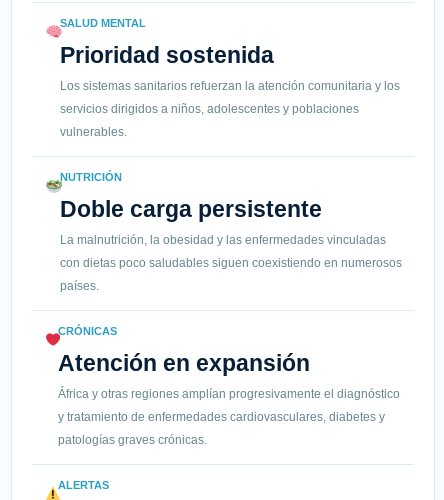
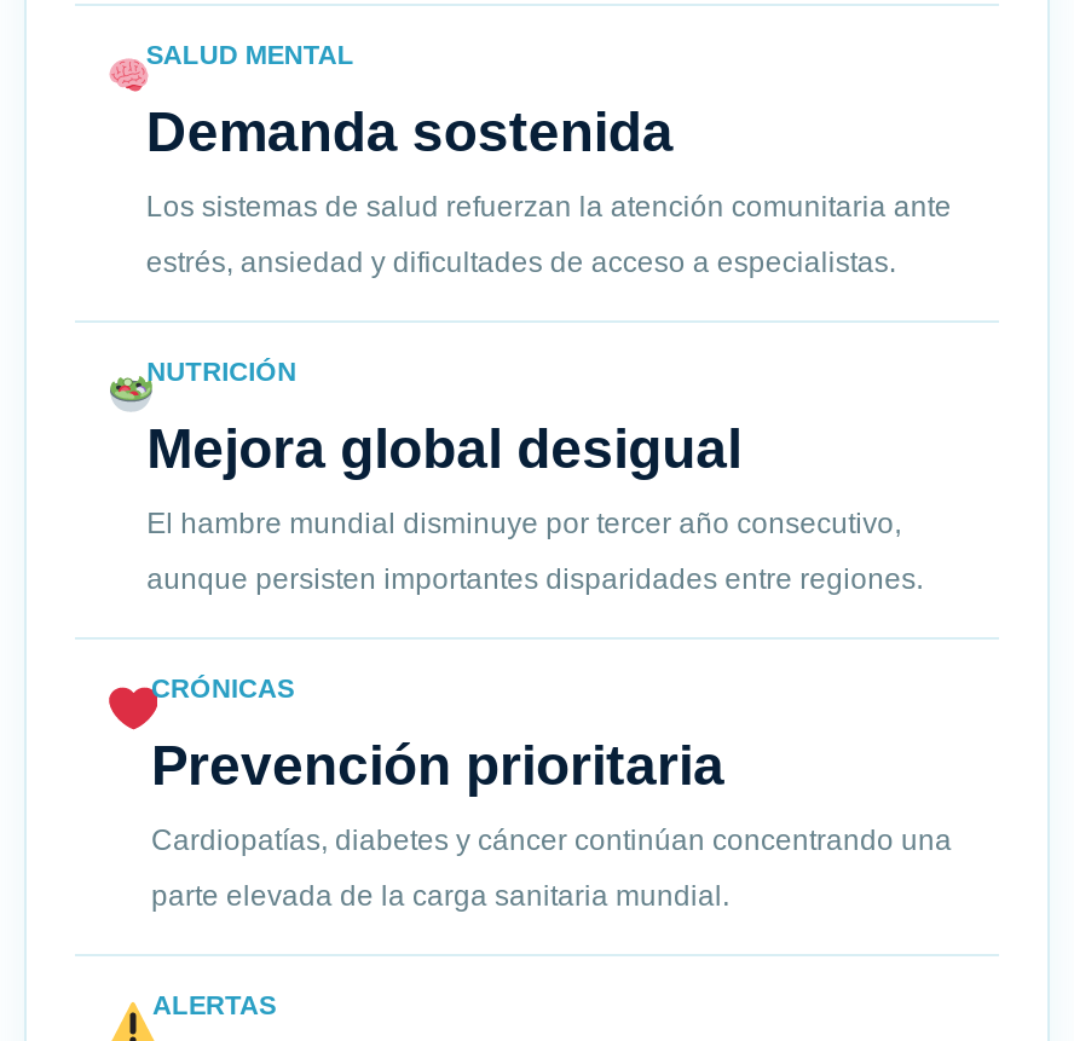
- Prioridad sostenida
- Los sistemas sanitarios refuerzan la atención comunitaria y los
- servicios dirigidos a niños, adolescentes y poblaciones
- vulnerables.
+ Demanda sostenida
+ Los sistemas de salud refuerzan la atención comunitaria ante
+ estrés, ansiedad y dificultades de acceso a especialistas.

- Doble carga persistente
- La malnutrición, la obesidad y las enfermedades vinculadas
- con dietas poco saludables siguen coexistiendo en numerosos
- países.
+ Mejora global desigual
+ El hambre mundial disminuye por tercer año consecutivo,
+ aunque persisten importantes disparidades entre regiones.

- Atención en expansión
- África y otras regiones amplían progresivamente el diagnóstico
- y tratamiento de enfermedades cardiovasculares, diabetes y
- patologías graves crónicas.
+ Prevención prioritaria
+ Cardiopatías, diabetes y cáncer continúan concentrando una
+ parte elevada de la carga sanitaria mundial.
